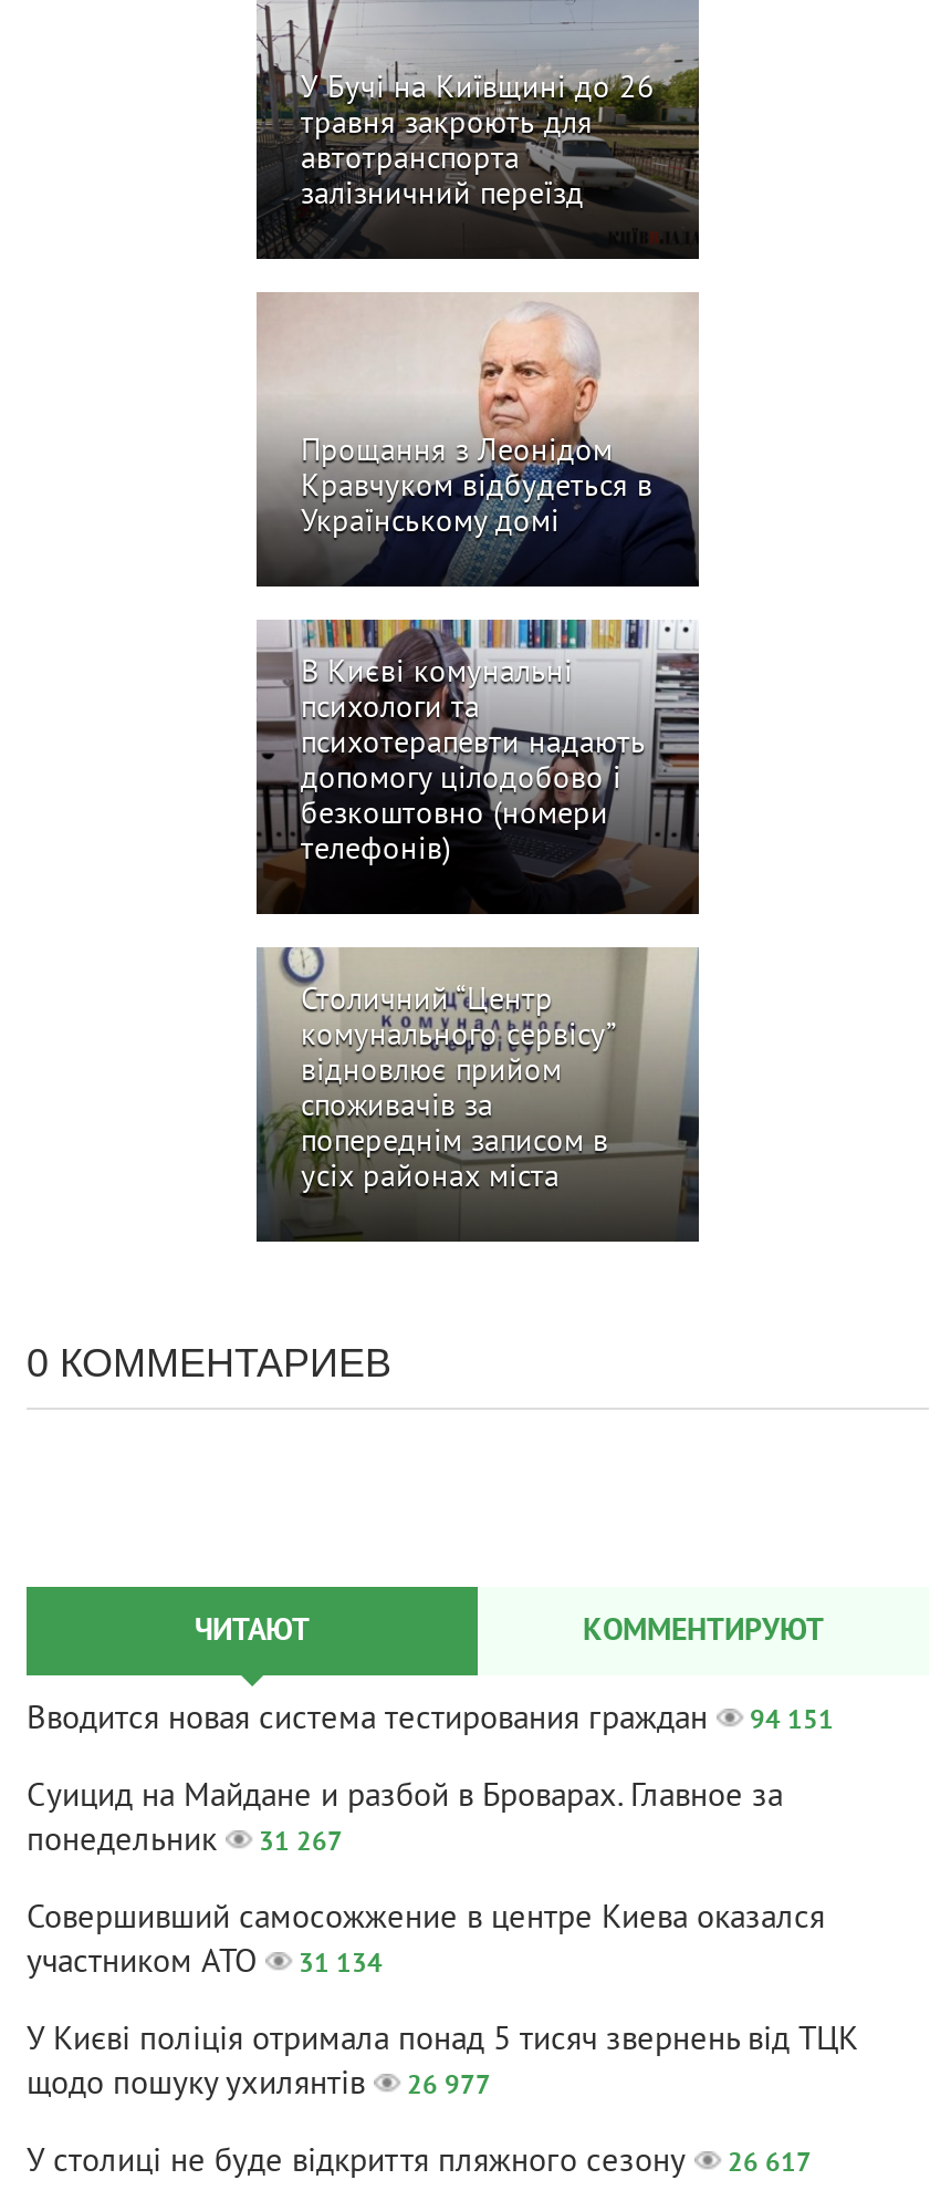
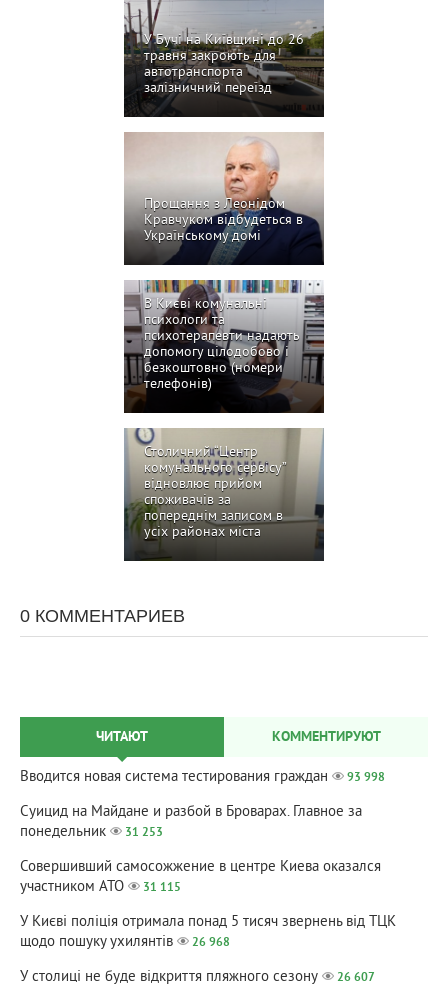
- Вводится новая система тестирования граждан 94 151
+ Вводится новая система тестирования граждан 93 998

- понедельник 31 267
+ понедельник 31 253

- участником АТО 31 134
+ участником АТО 31 115

- щодо пошуку ухилянтів 26 977
+ щодо пошуку ухилянтів 26 968

- У столиці не буде відкриття пляжного сезону 26 617
+ У столиці не буде відкриття пляжного сезону 26 607
